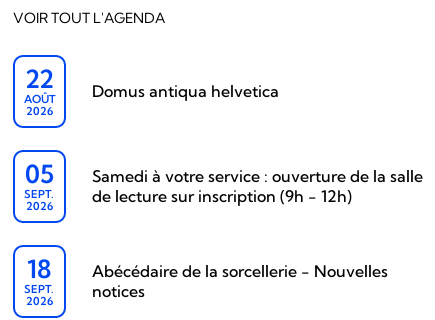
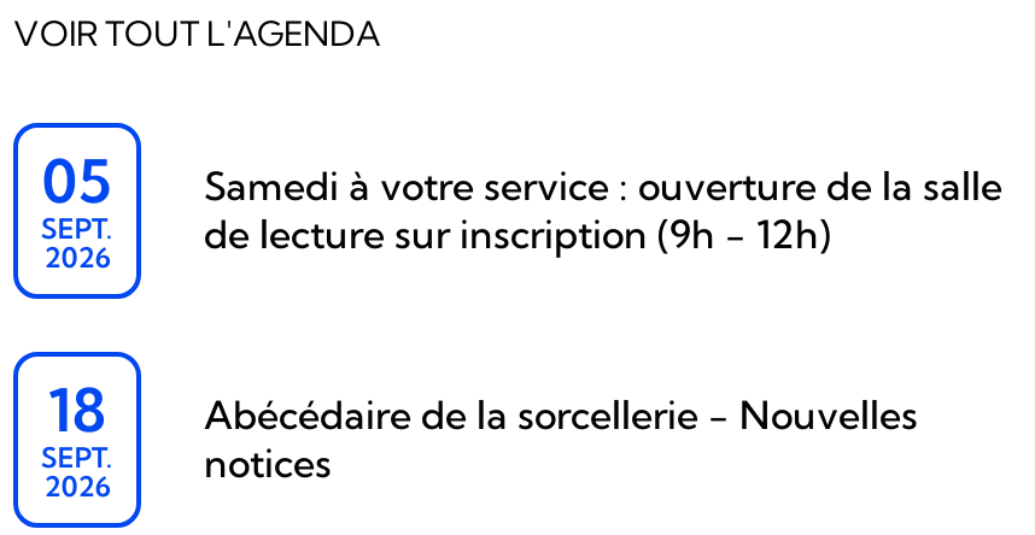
- 22
- AOÛT
- 2026

- Domus antiqua helvetica
